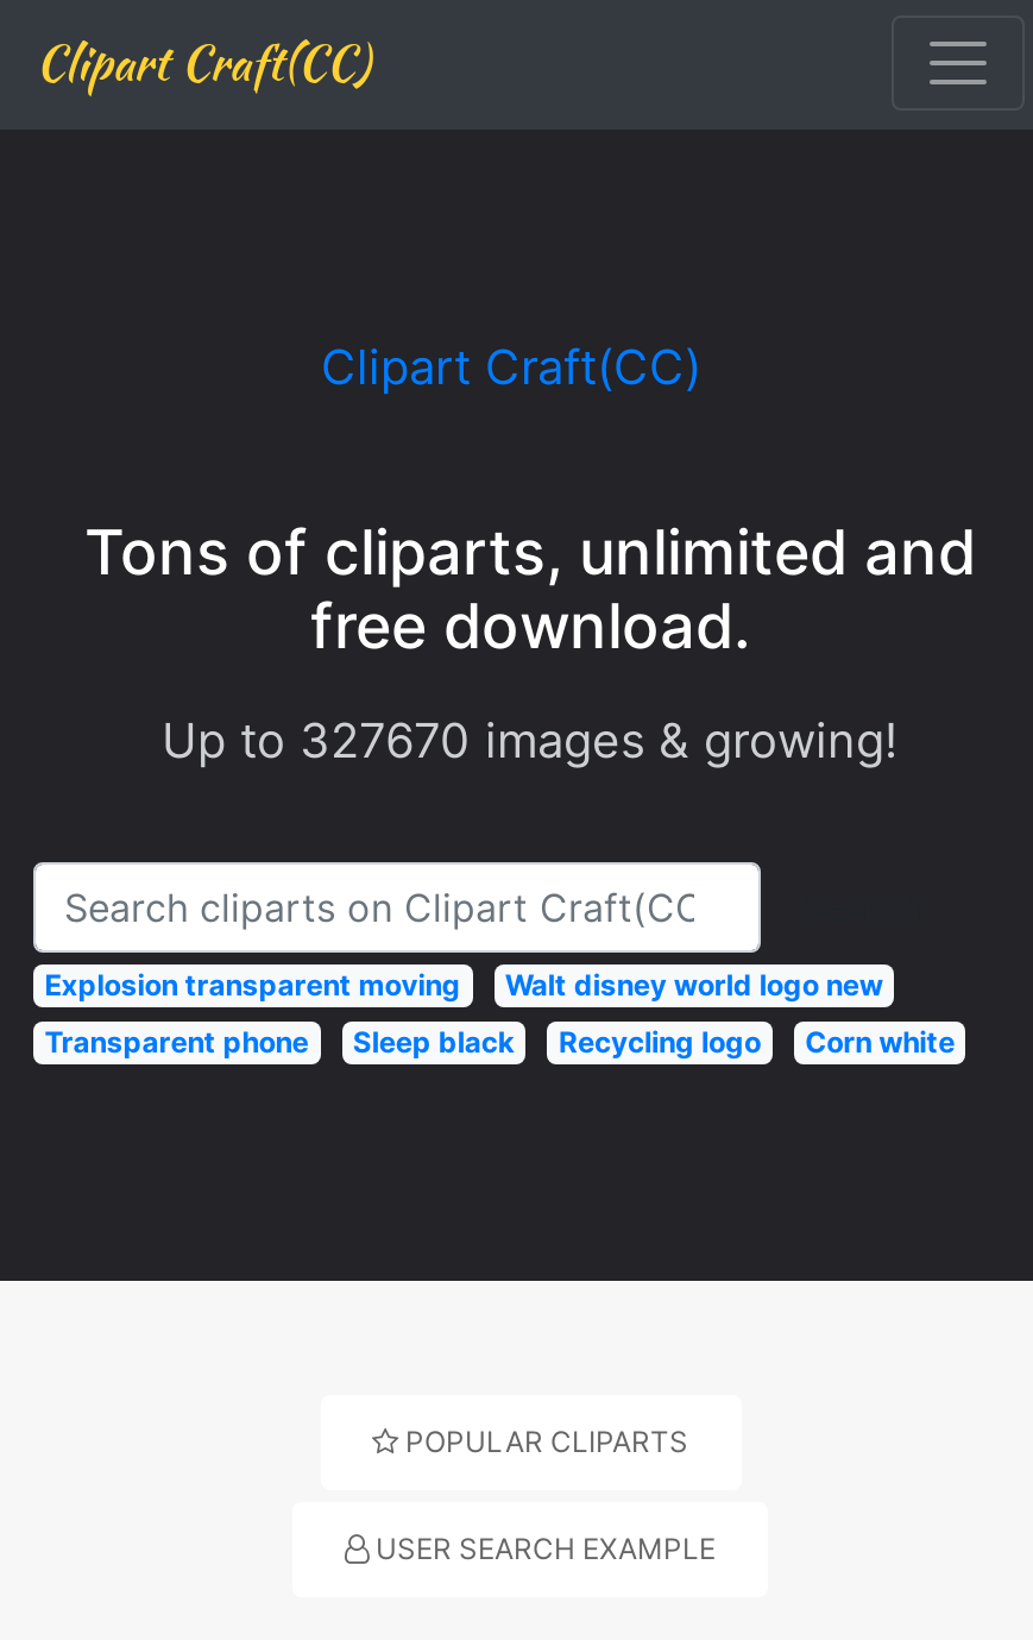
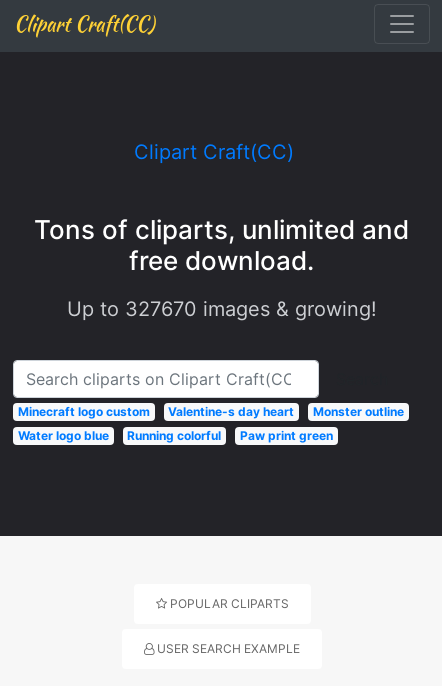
- Explosion transparent moving
- Walt disney world logo new
+ Minecraft logo custom
+ Valentine-s day heart
+ Monster outline

- Transparent phone
- Sleep black
- Recycling logo
- Corn white
+ Water logo blue
+ Running colorful
+ Paw print green
